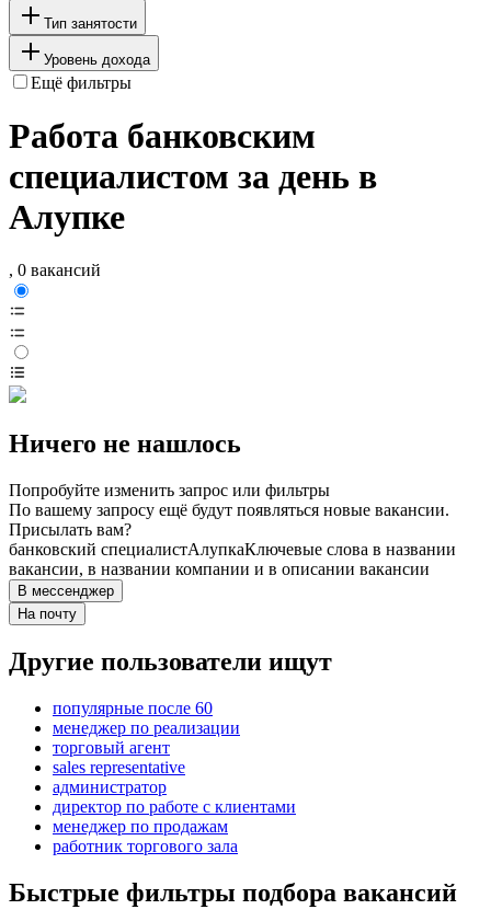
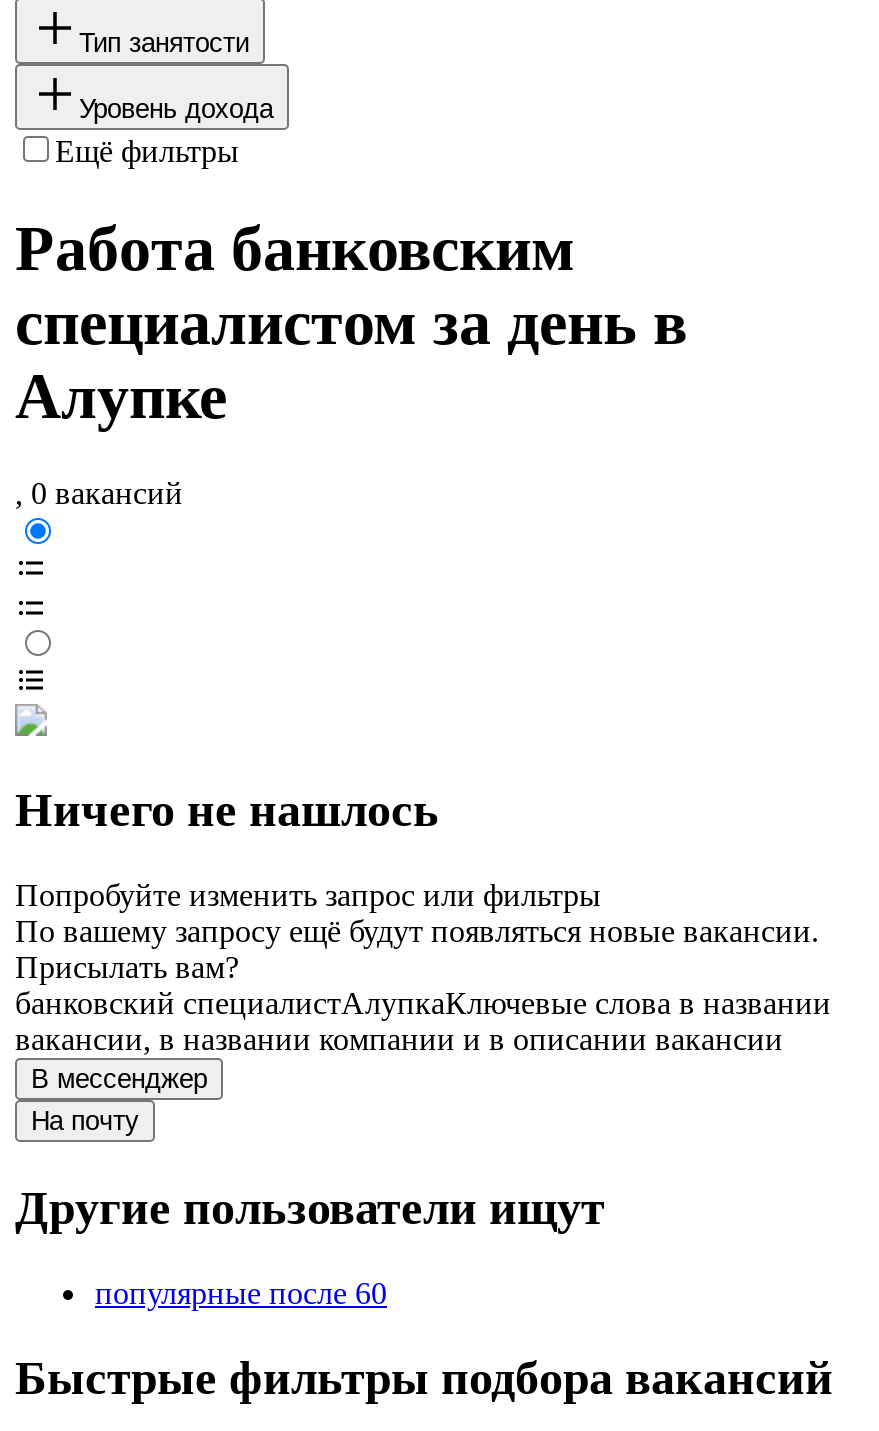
- менеджер по реализации
- торговый агент
- sales representative
- администратор
- директор по работе с клиентами
- менеджер по продажам
- работник торгового зала
